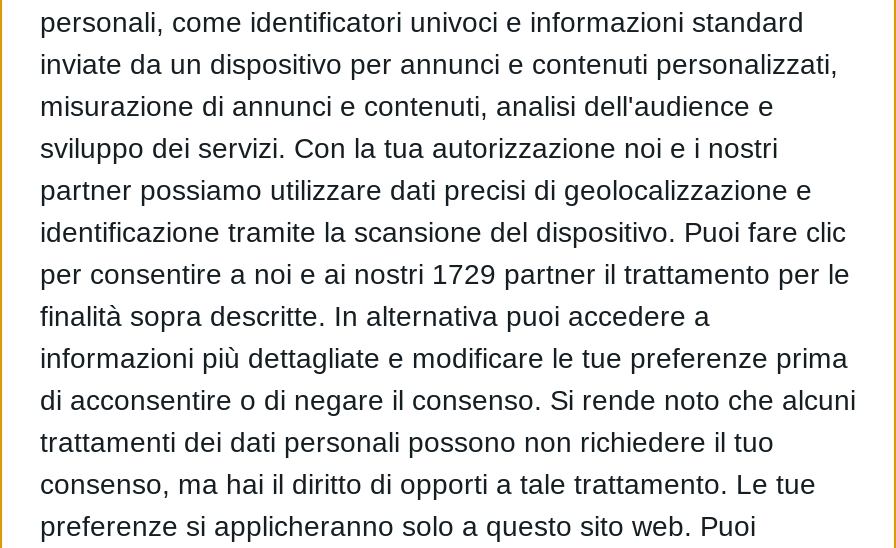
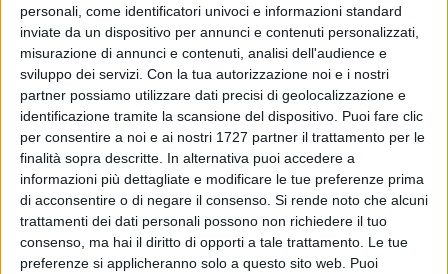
- per consentire a noi e ai nostri 1729 partner il trattamento per le
+ per consentire a noi e ai nostri 1727 partner il trattamento per le
